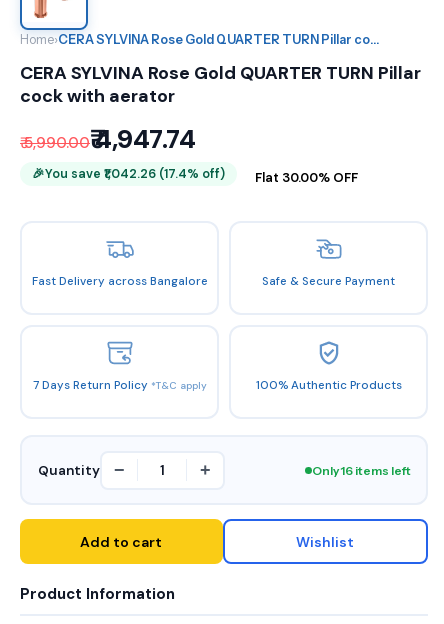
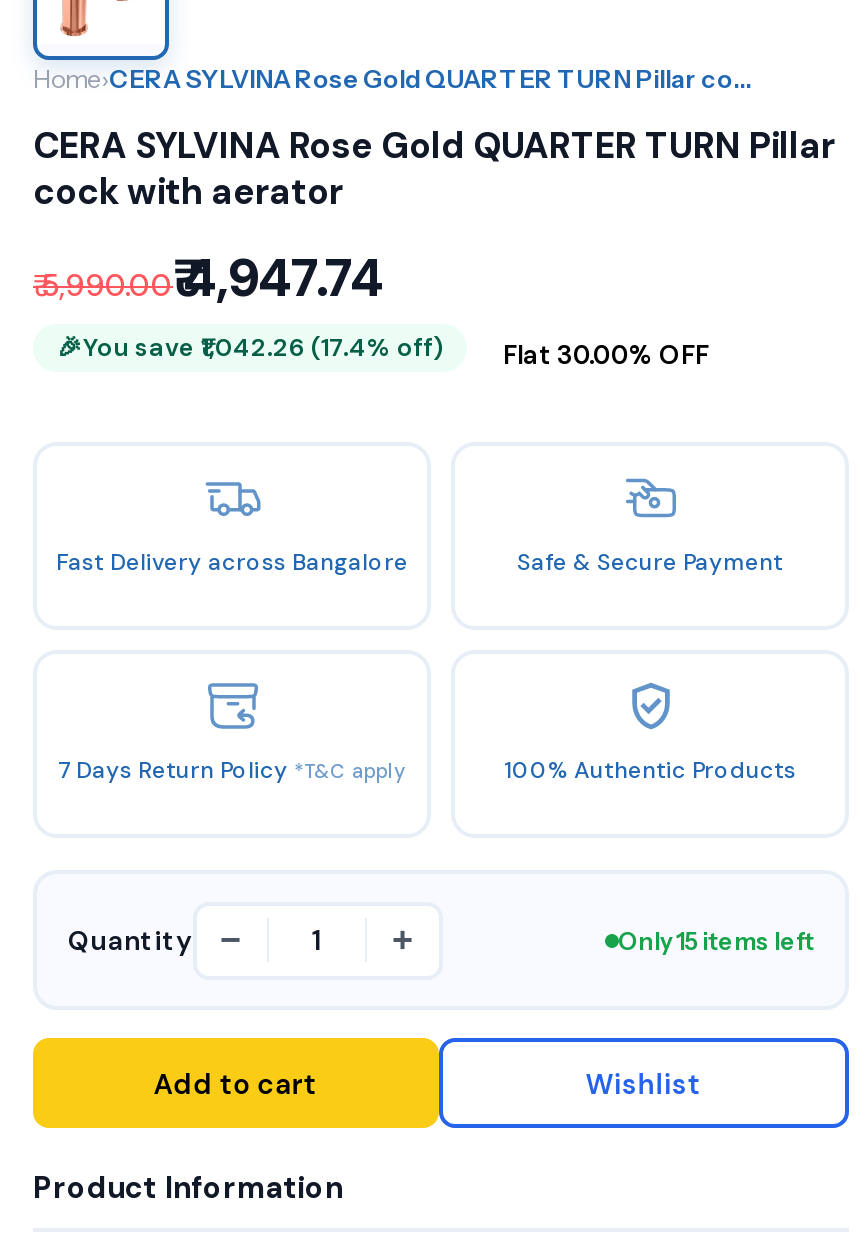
- Only 16 items left
+ Only 15 items left
